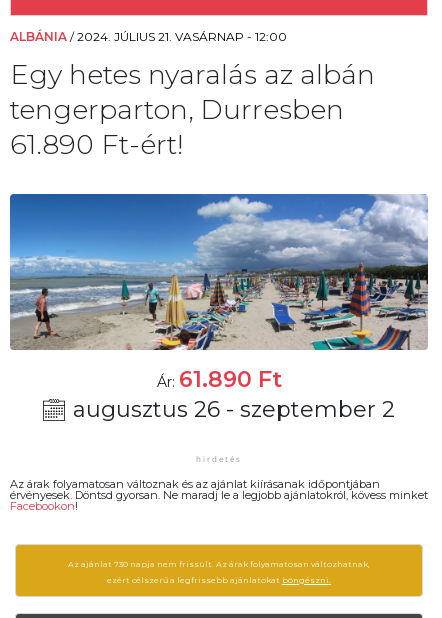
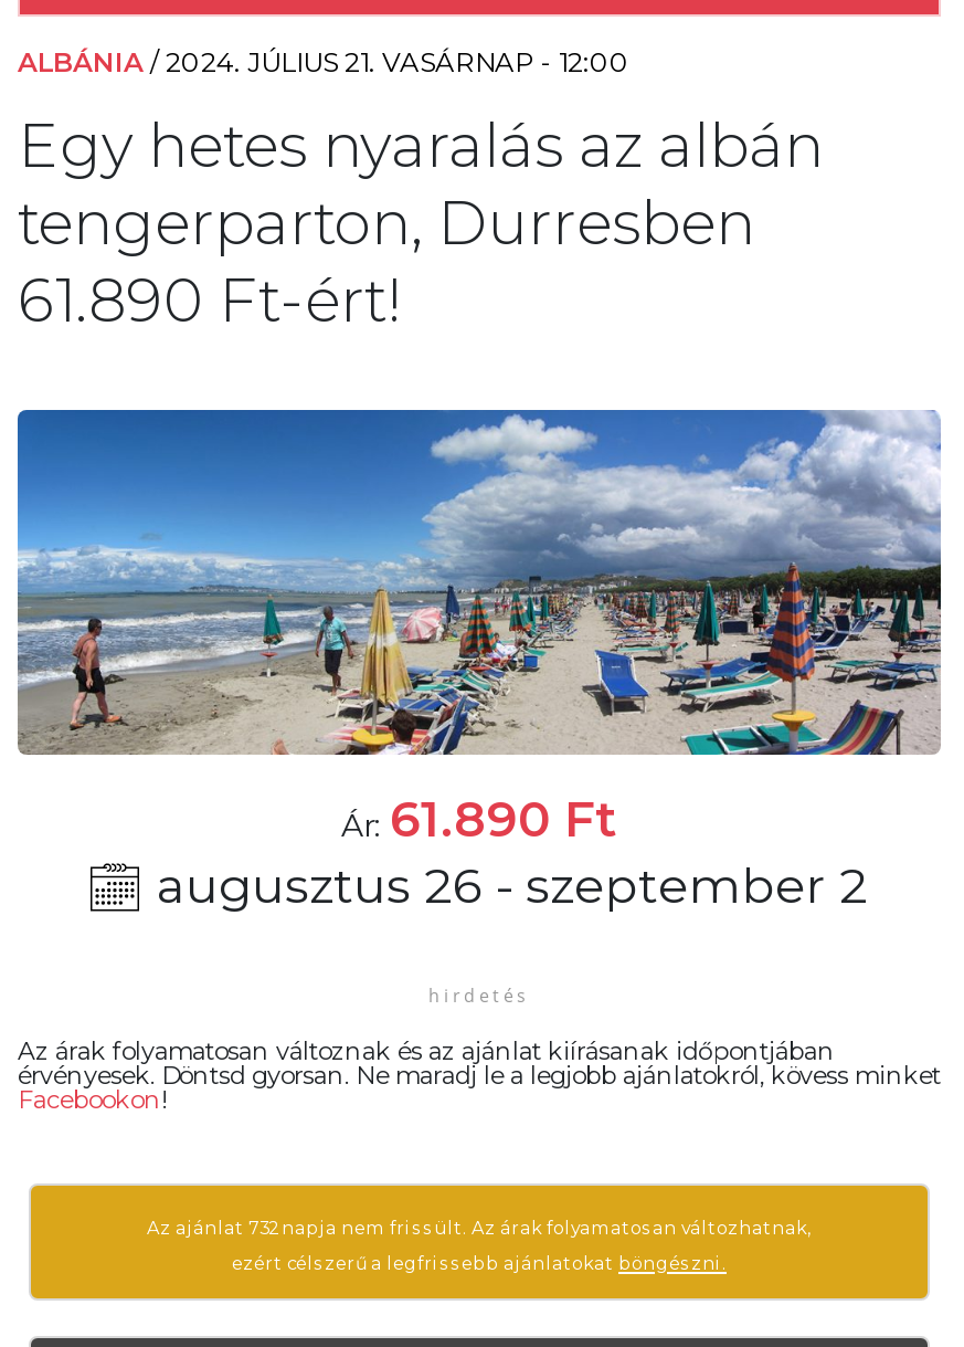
- Az ajánlat 730 napja nem frissült. Az árak folyamatosan változhatnak,
+ Az ajánlat 732 napja nem frissült. Az árak folyamatosan változhatnak,
